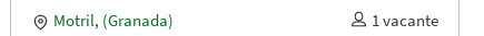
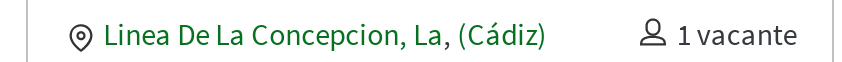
- Motril, (Granada)
+ Linea De La Concepcion, La, (Cádiz)
